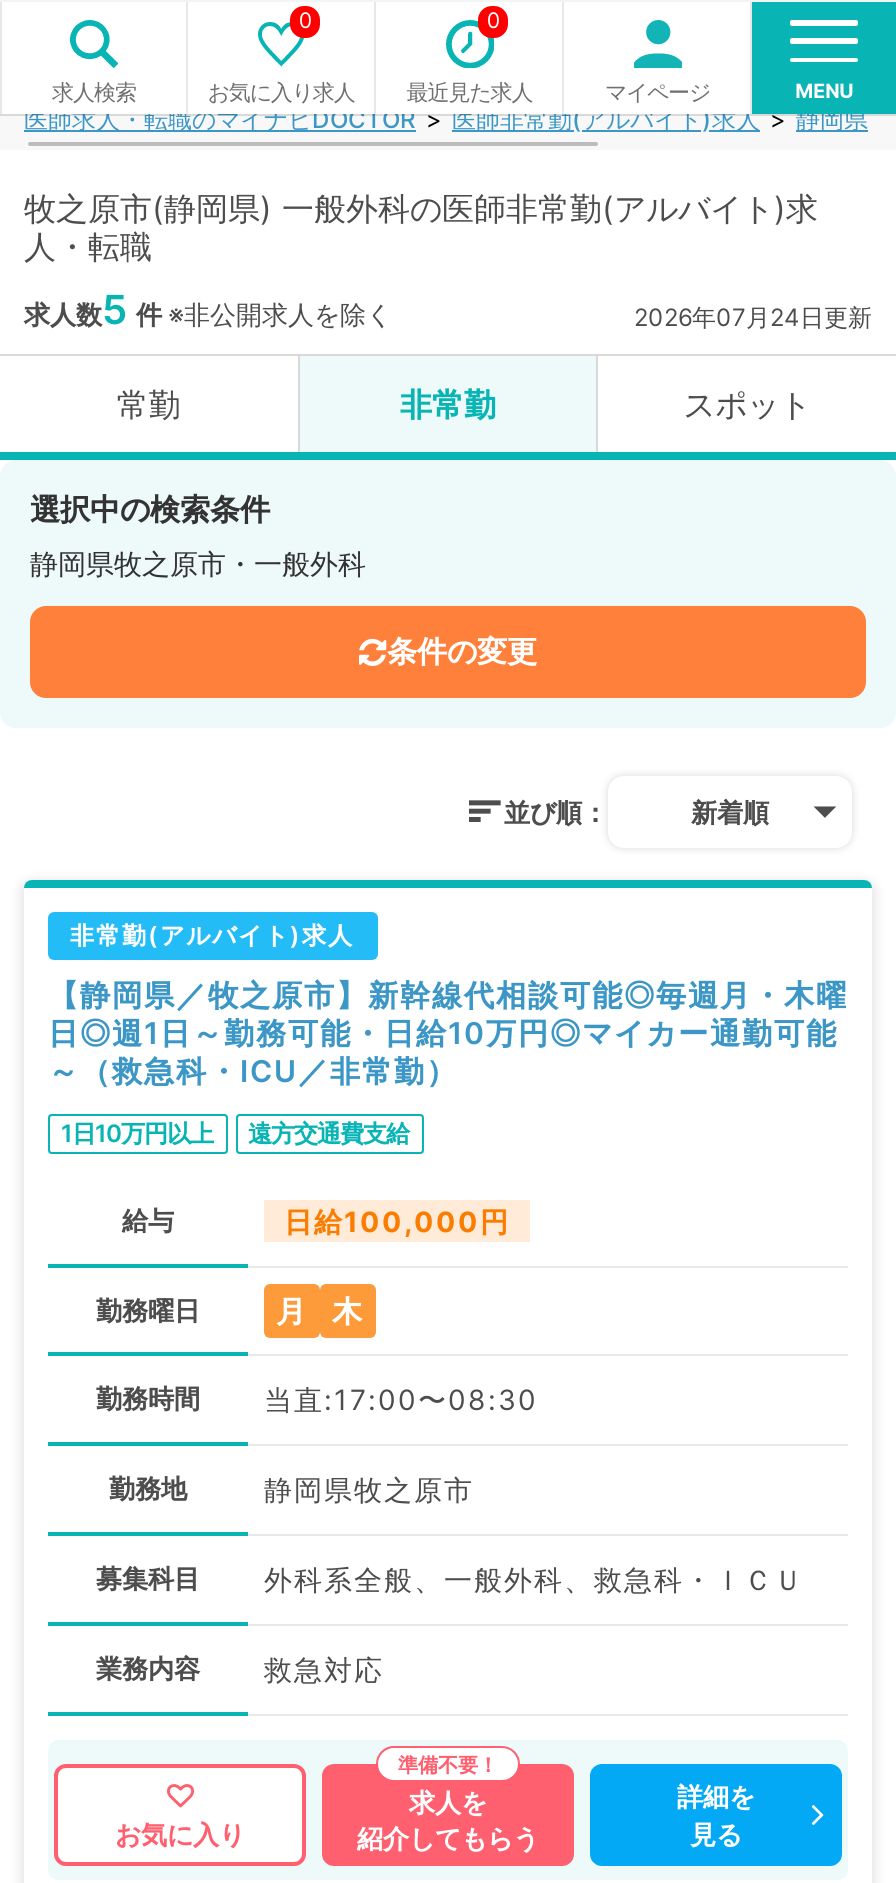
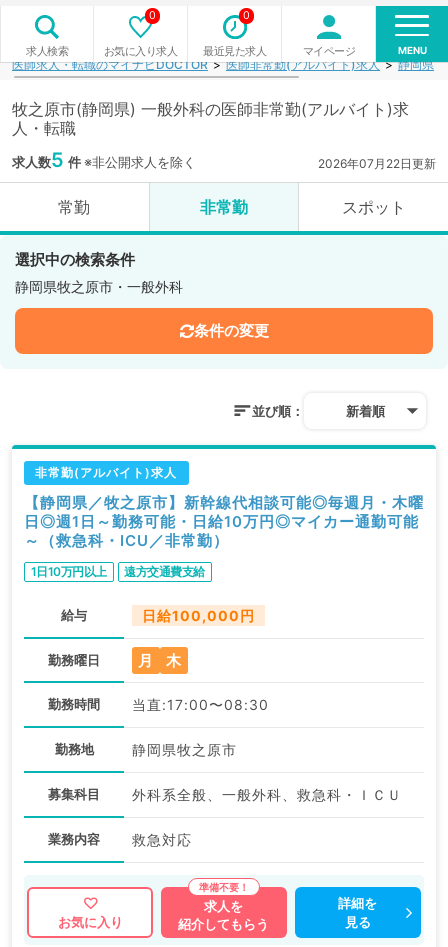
- 2026年07月24日更新
+ 2026年07月22日更新
